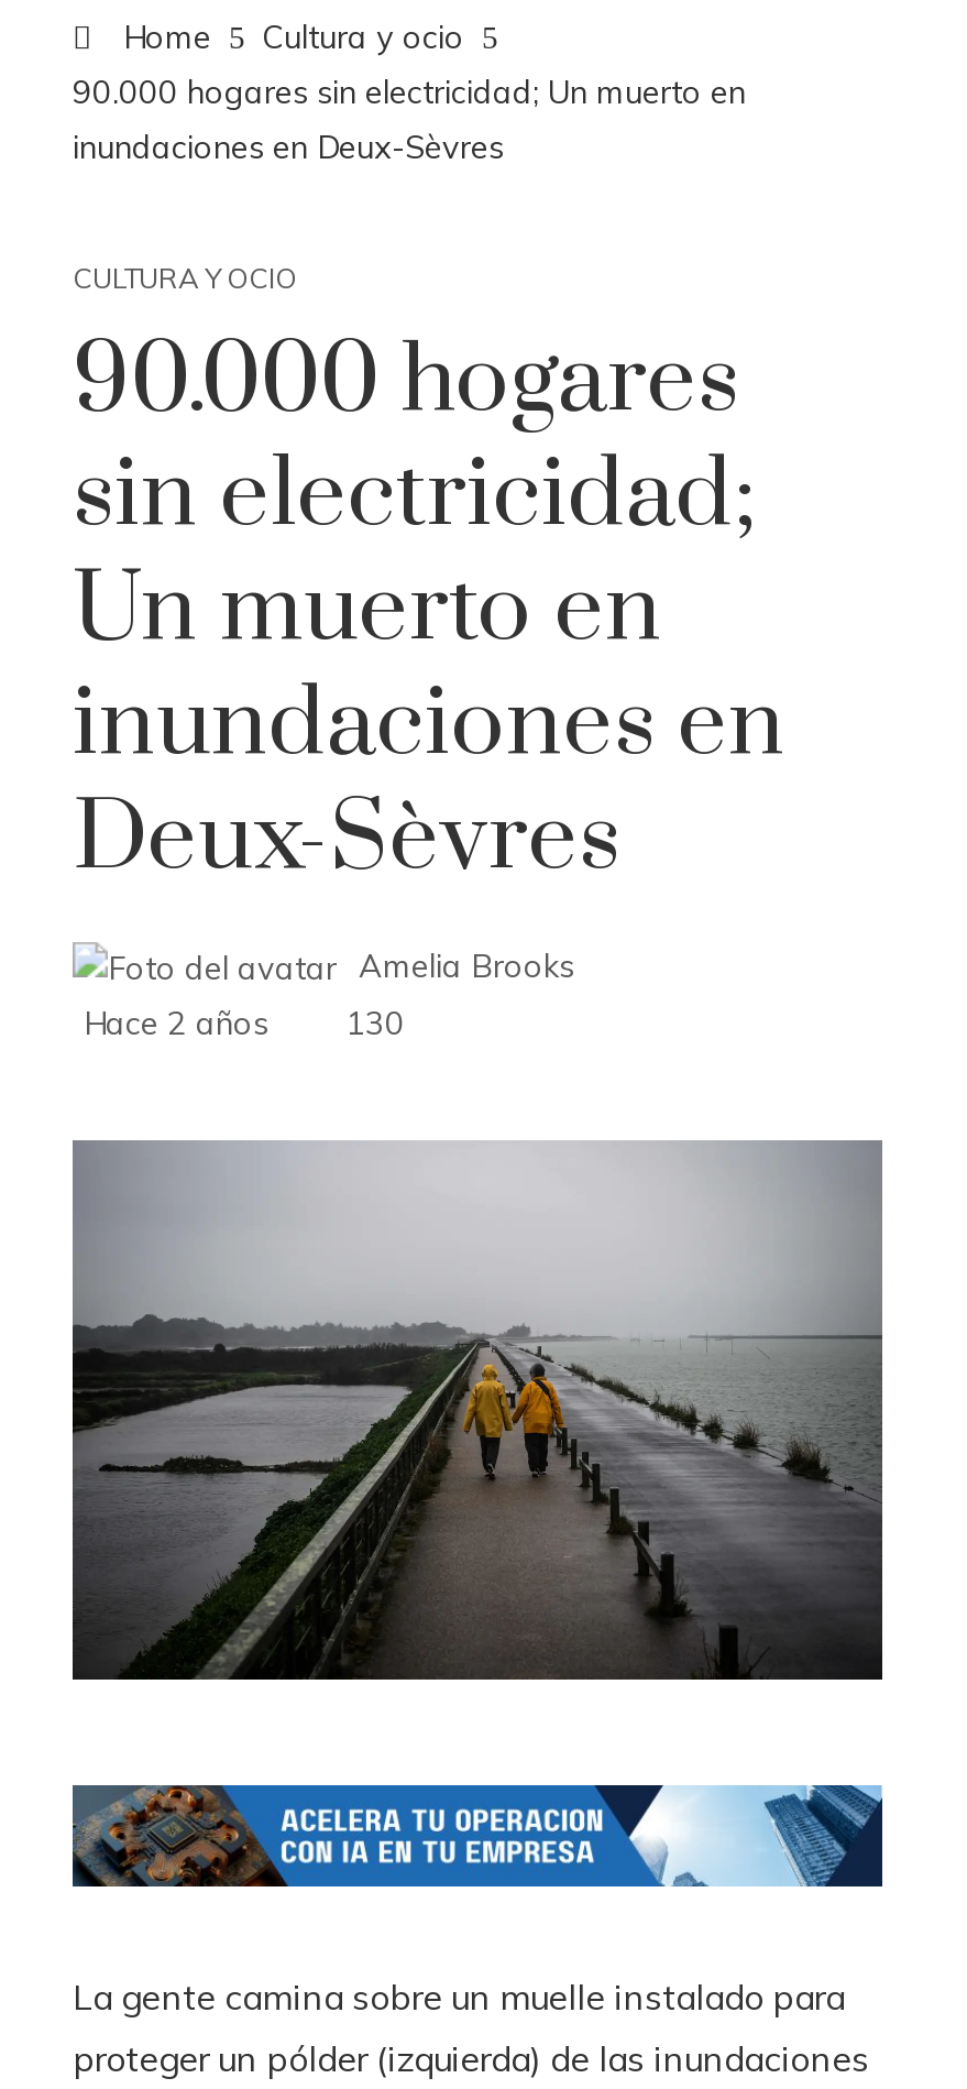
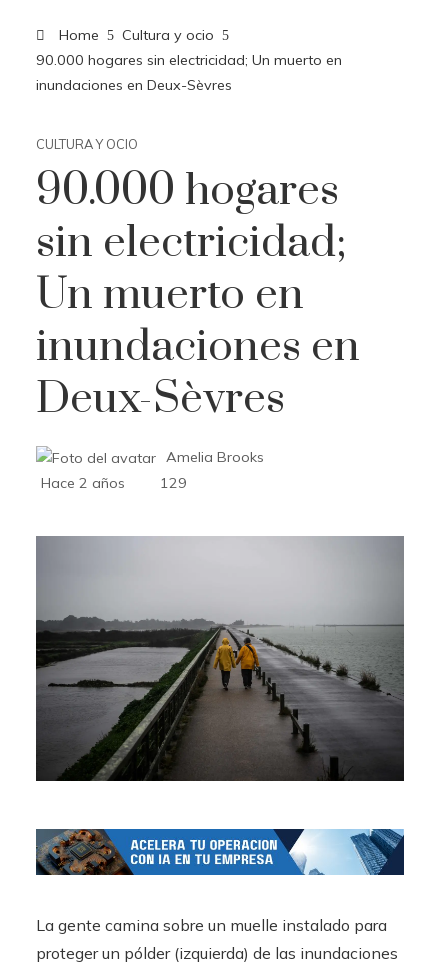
- Hace 2 años 130
+ Hace 2 años 129
